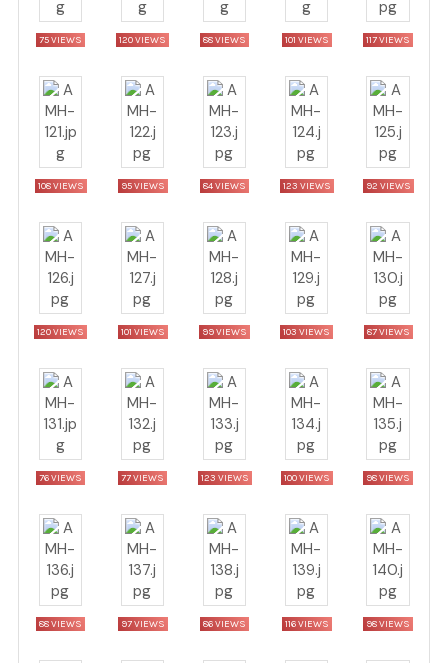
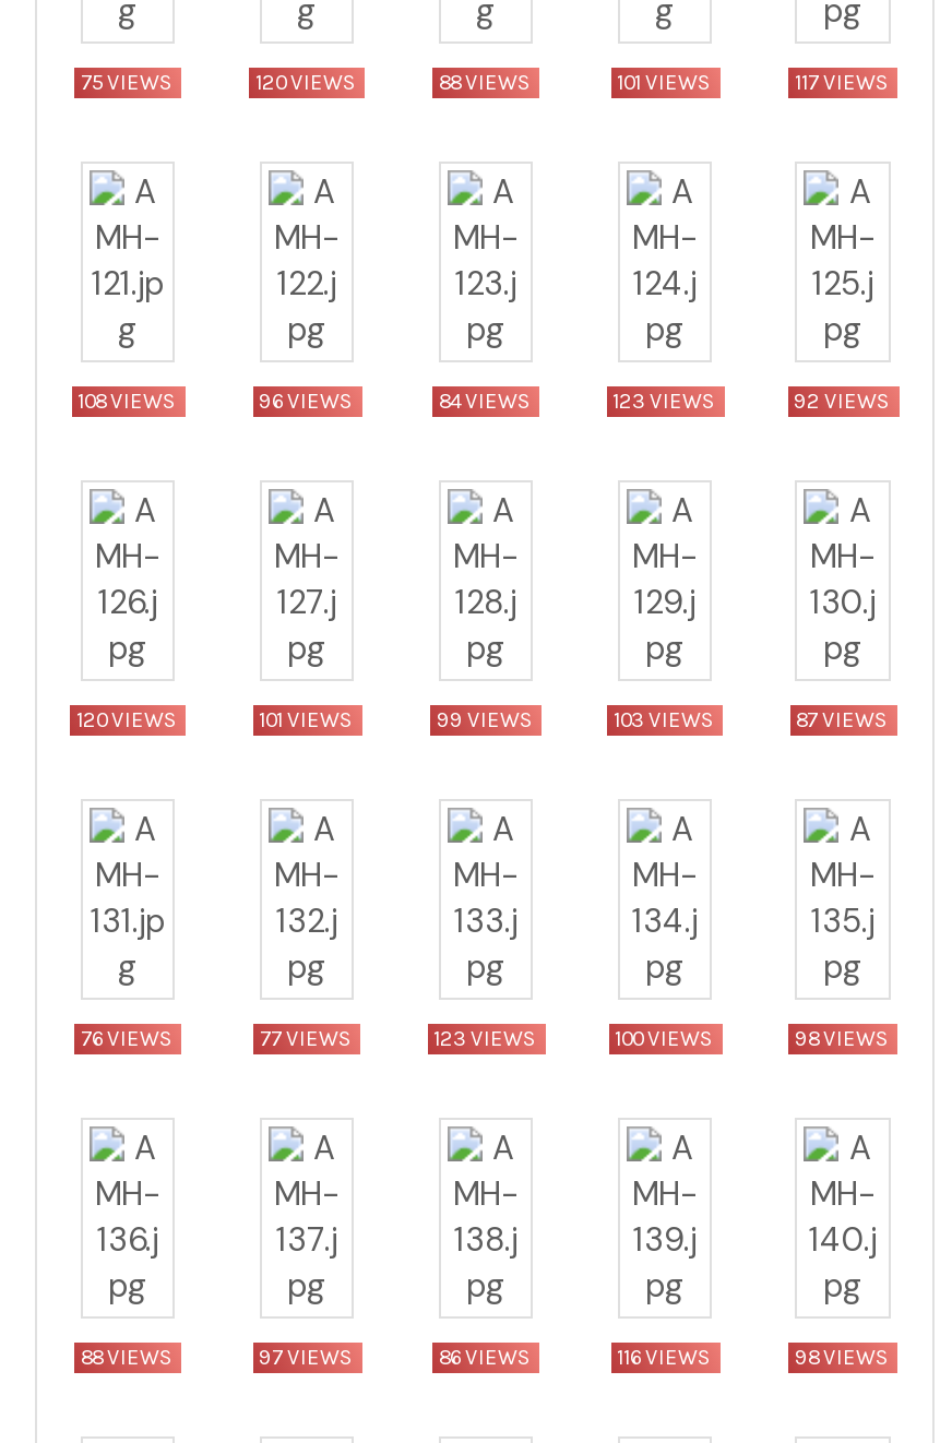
- 95 VIEWS
+ 96 VIEWS
